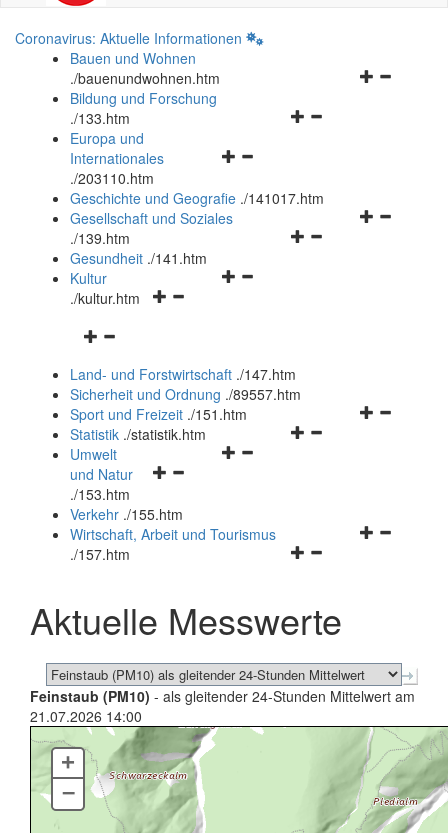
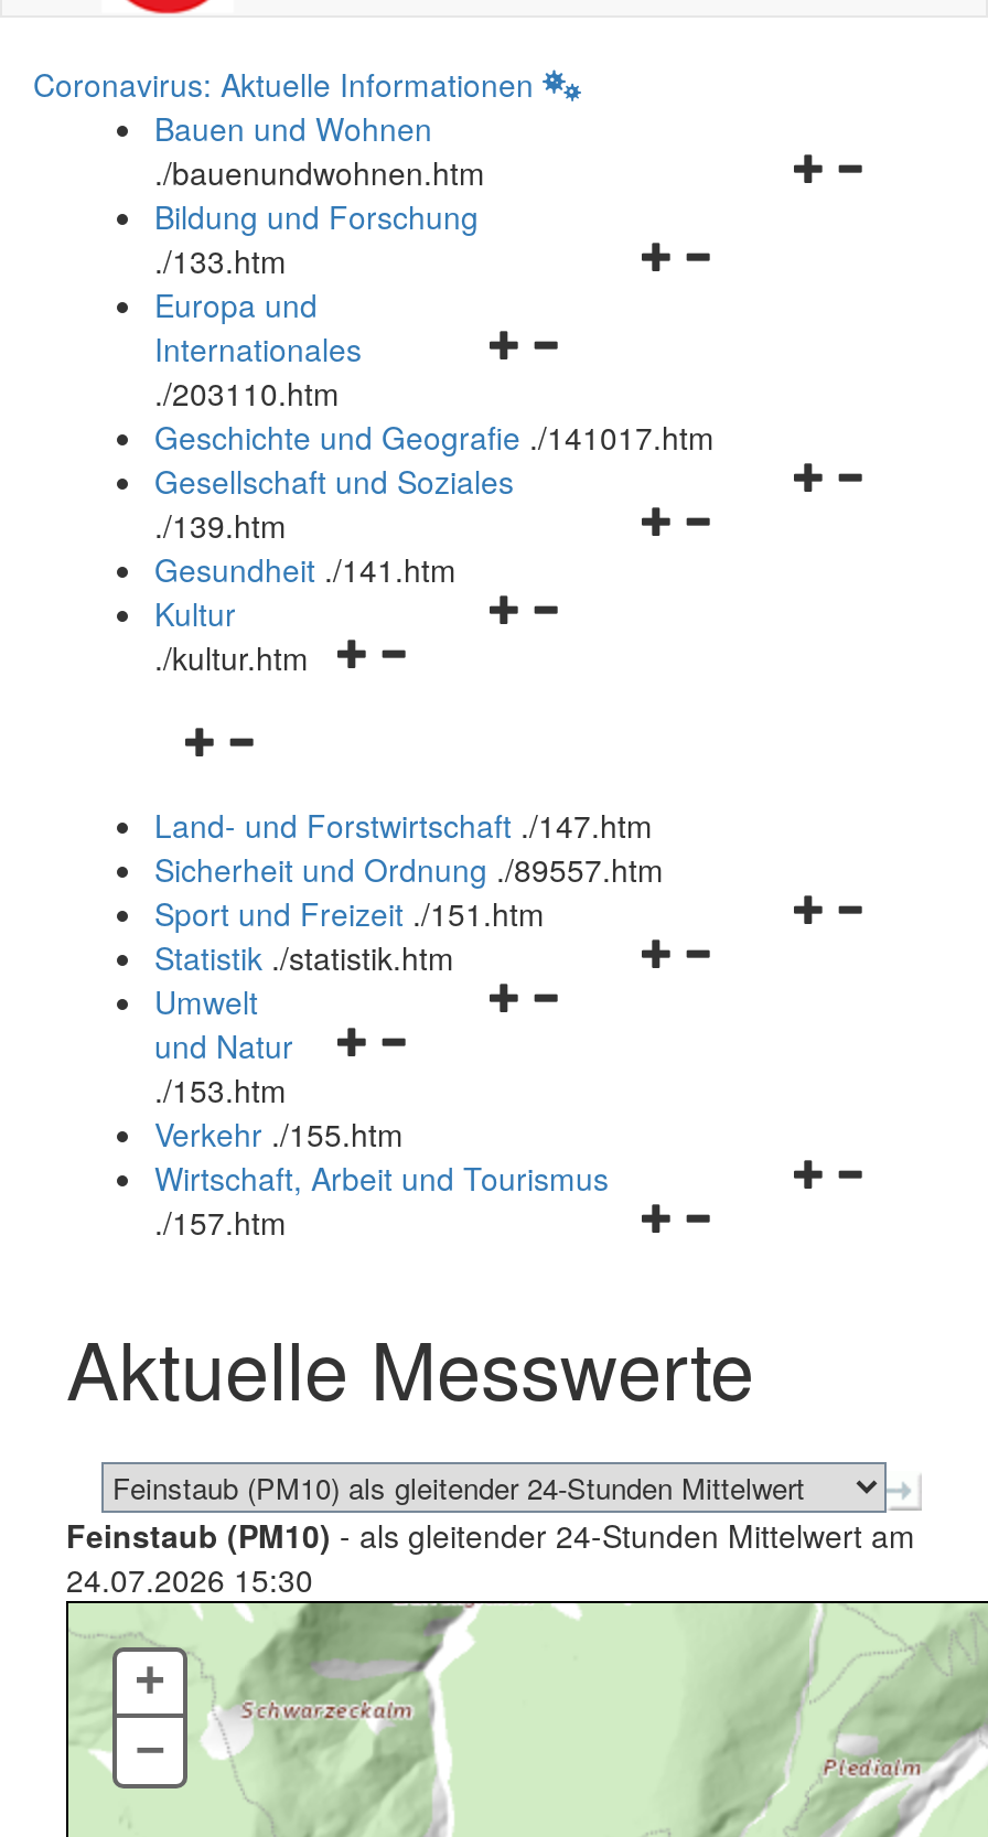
- 21.07.2026 14:00
+ 24.07.2026 15:30
